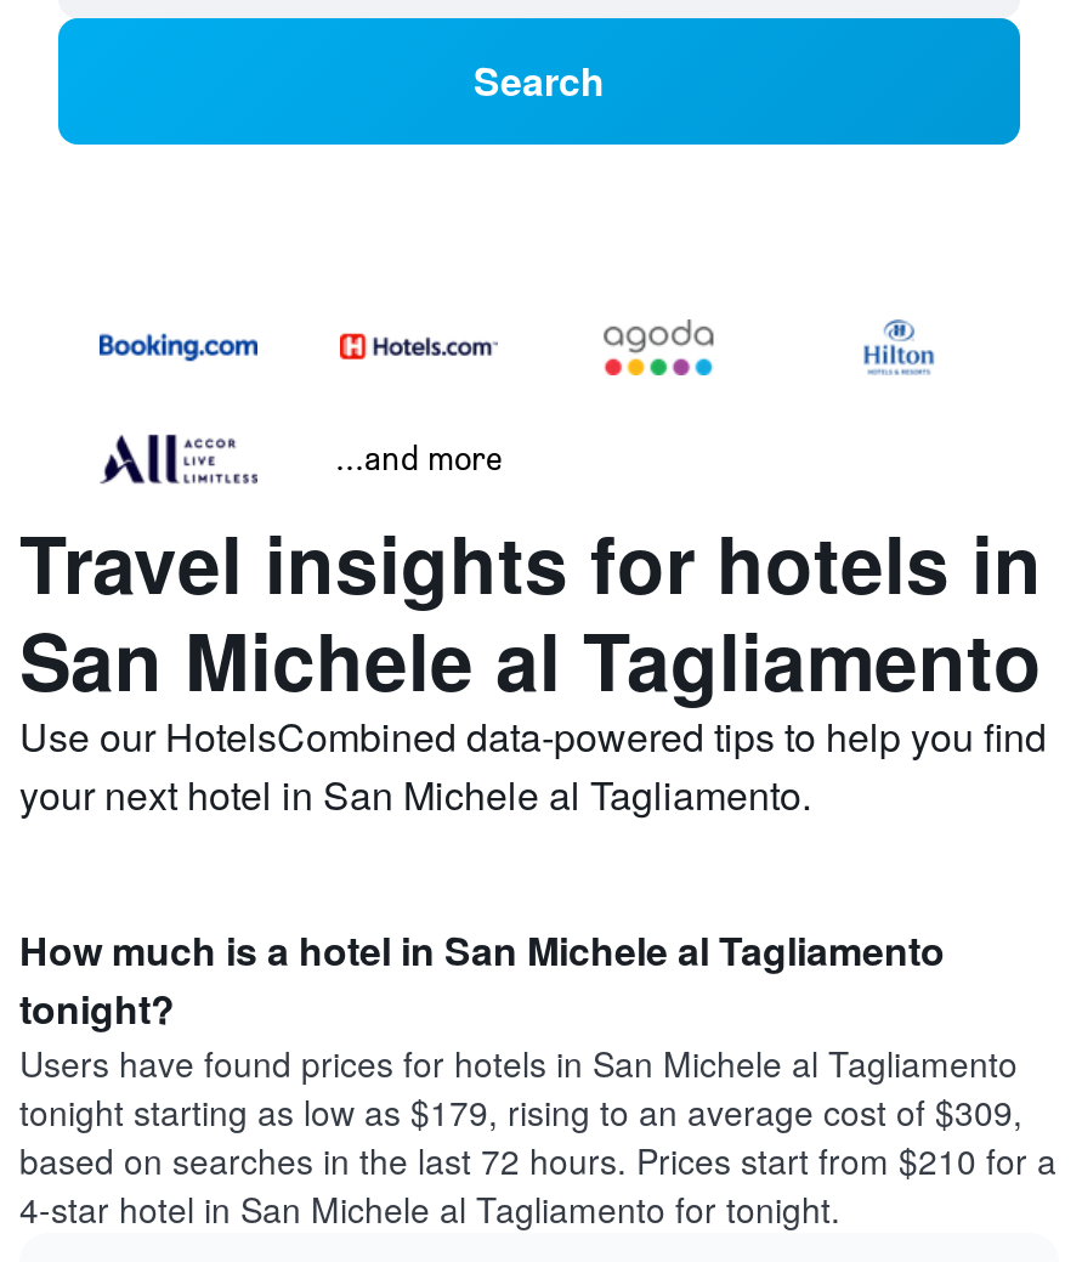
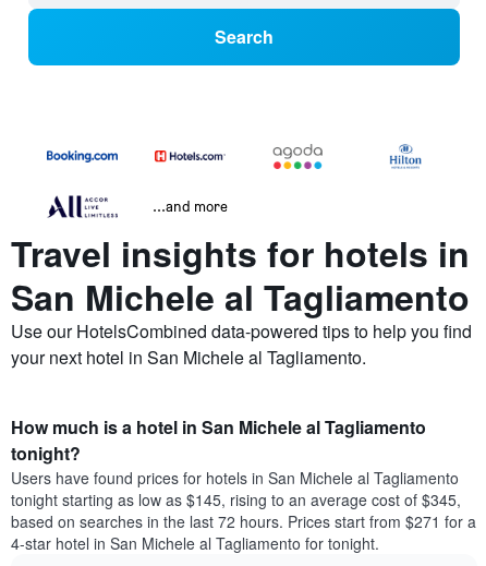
- tonight starting as low as $179, rising to an average cost of $309,
+ tonight starting as low as $145, rising to an average cost of $345,

- based on searches in the last 72 hours. Prices start from $210 for a
+ based on searches in the last 72 hours. Prices start from $271 for a
